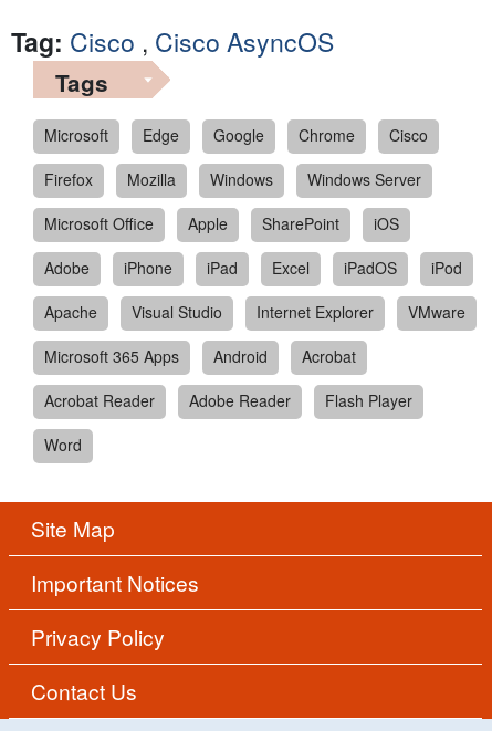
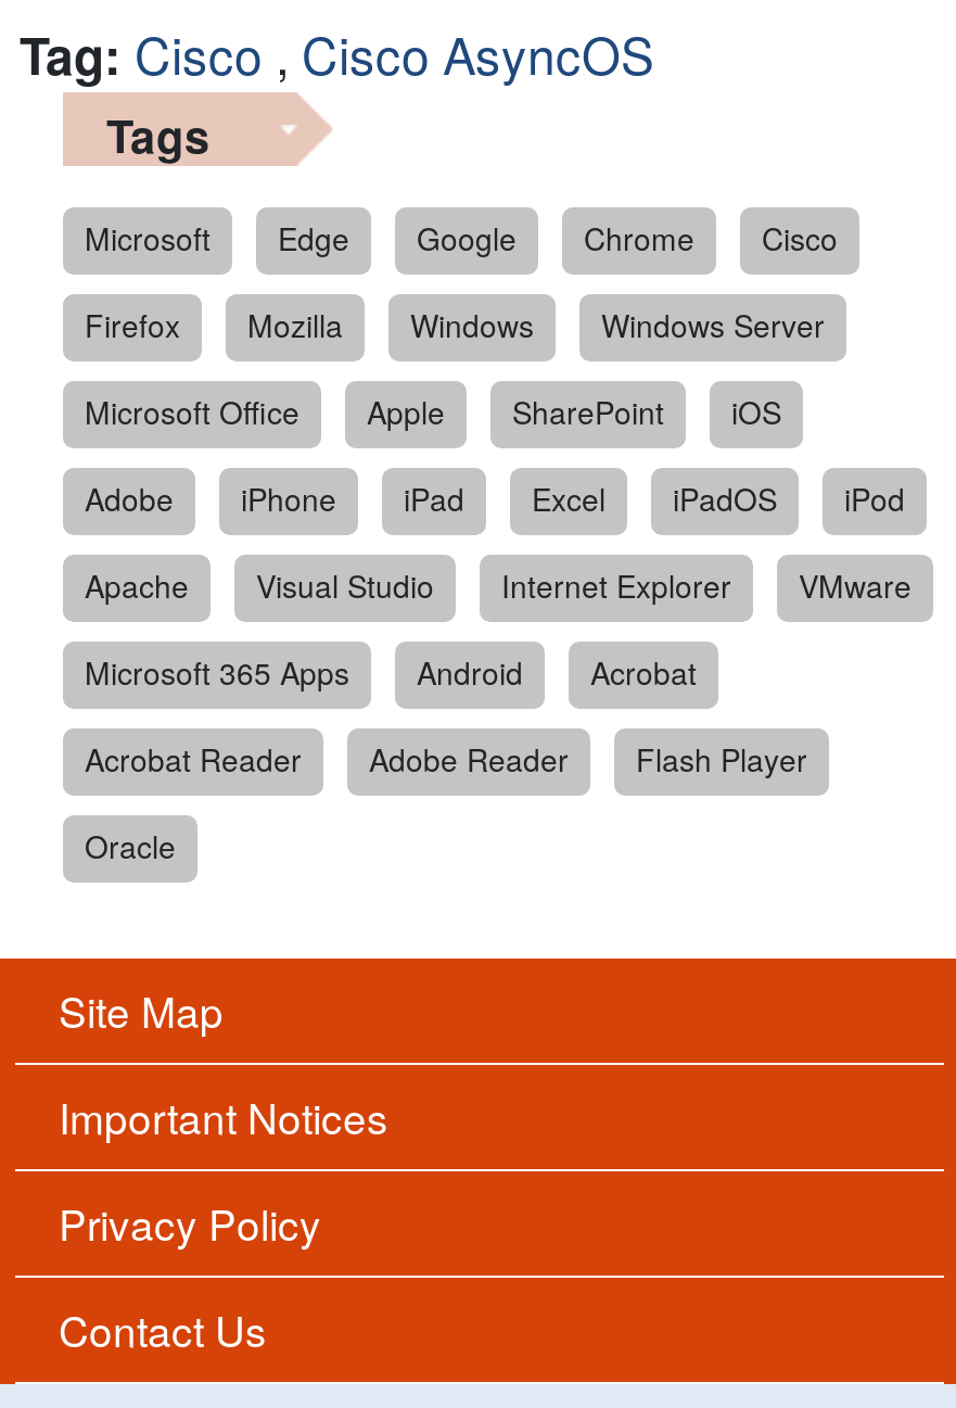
- Word
+ Oracle
